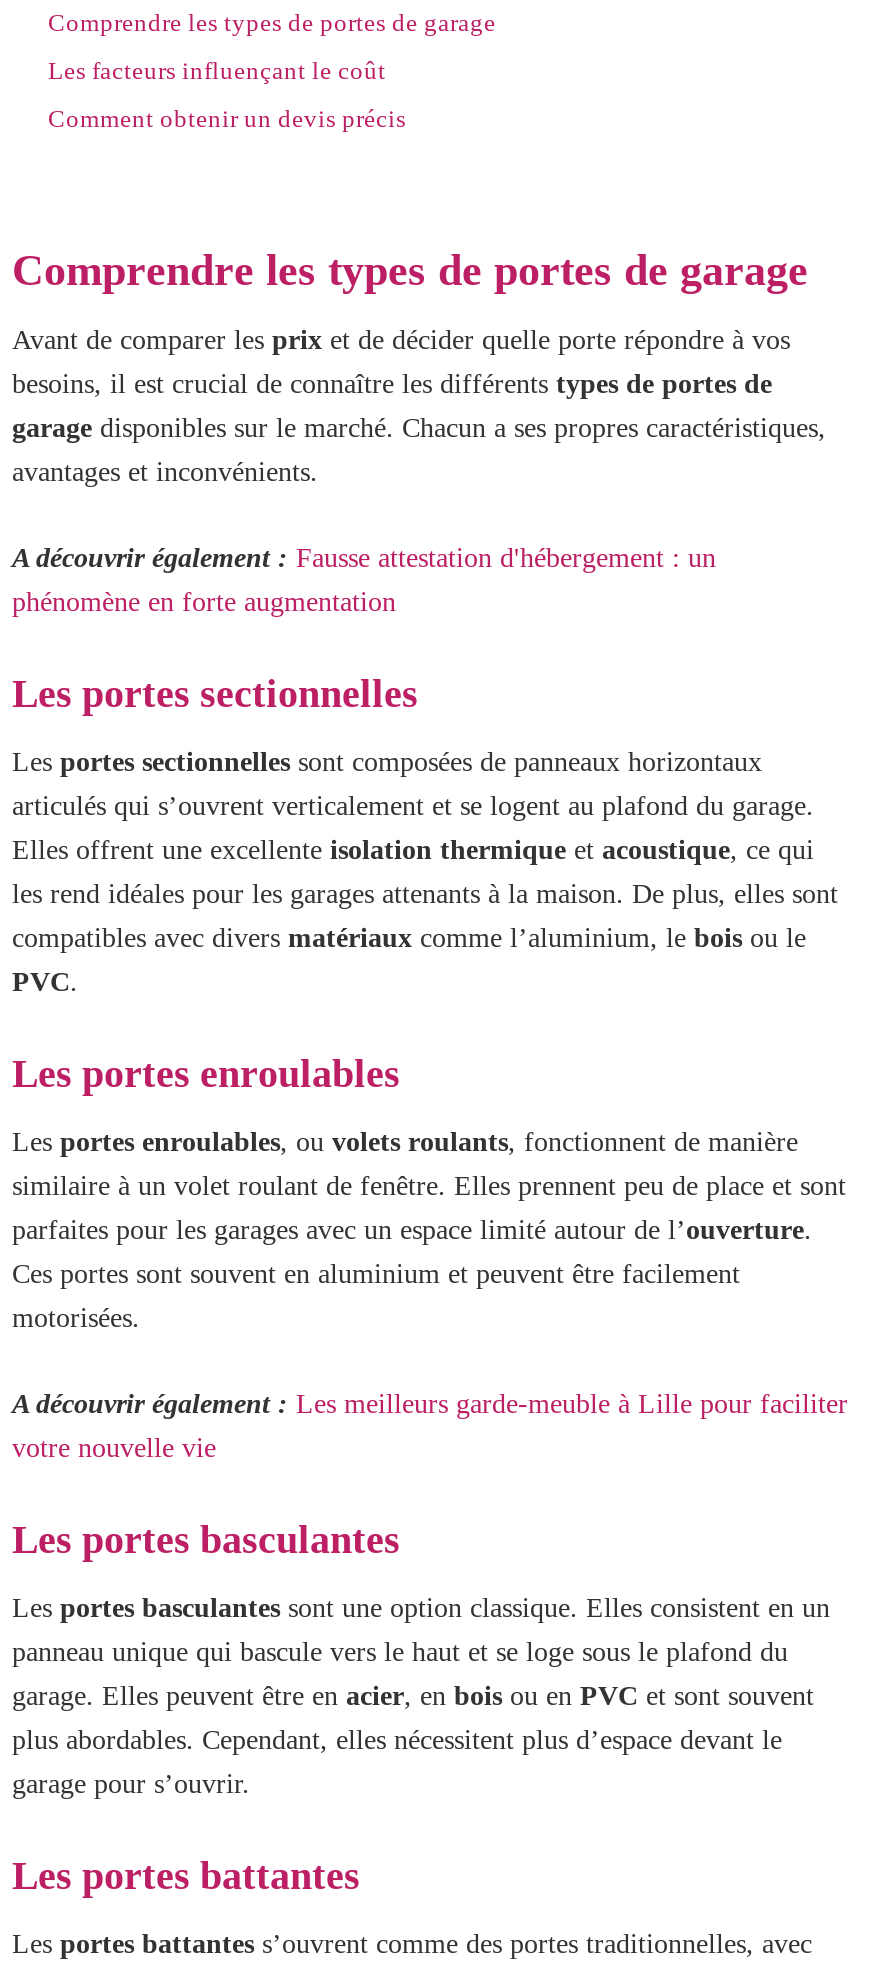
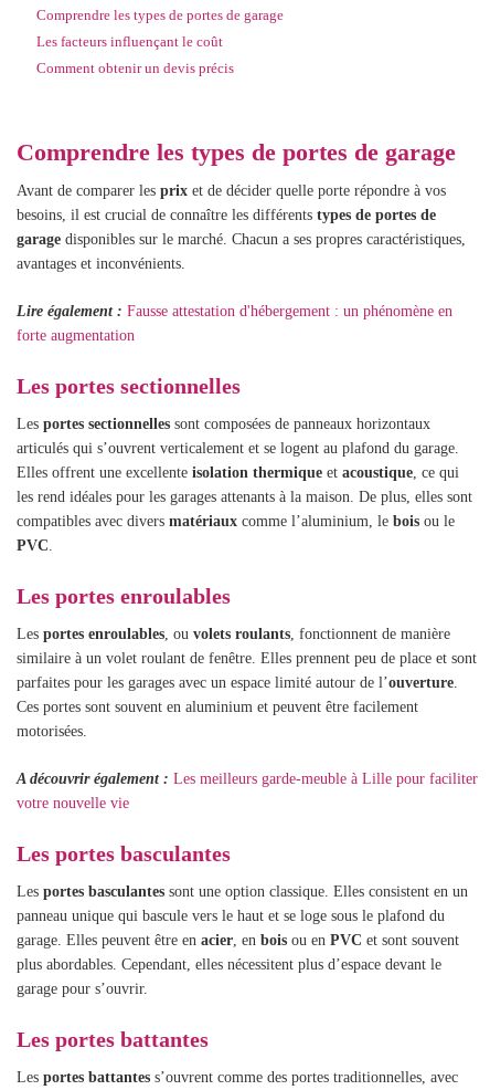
- A découvrir également : Fausse attestation d'hébergement : un
+ Lire également : Fausse attestation d'hébergement : un phénomène en

- phénomène en forte augmentation
+ forte augmentation
